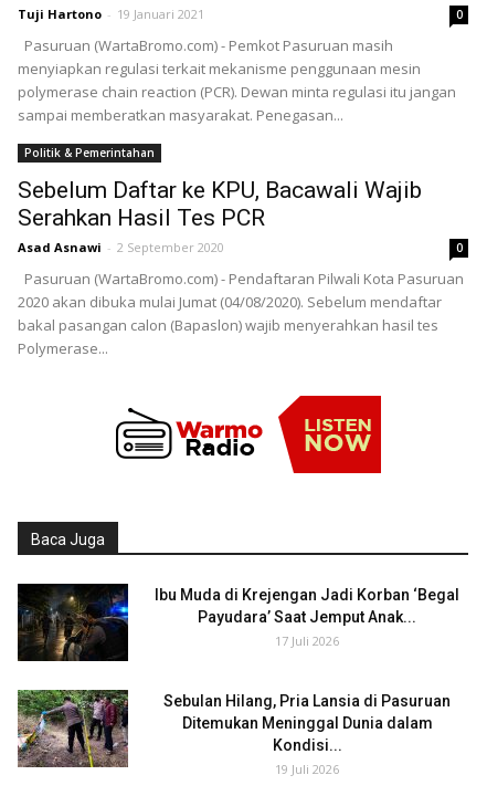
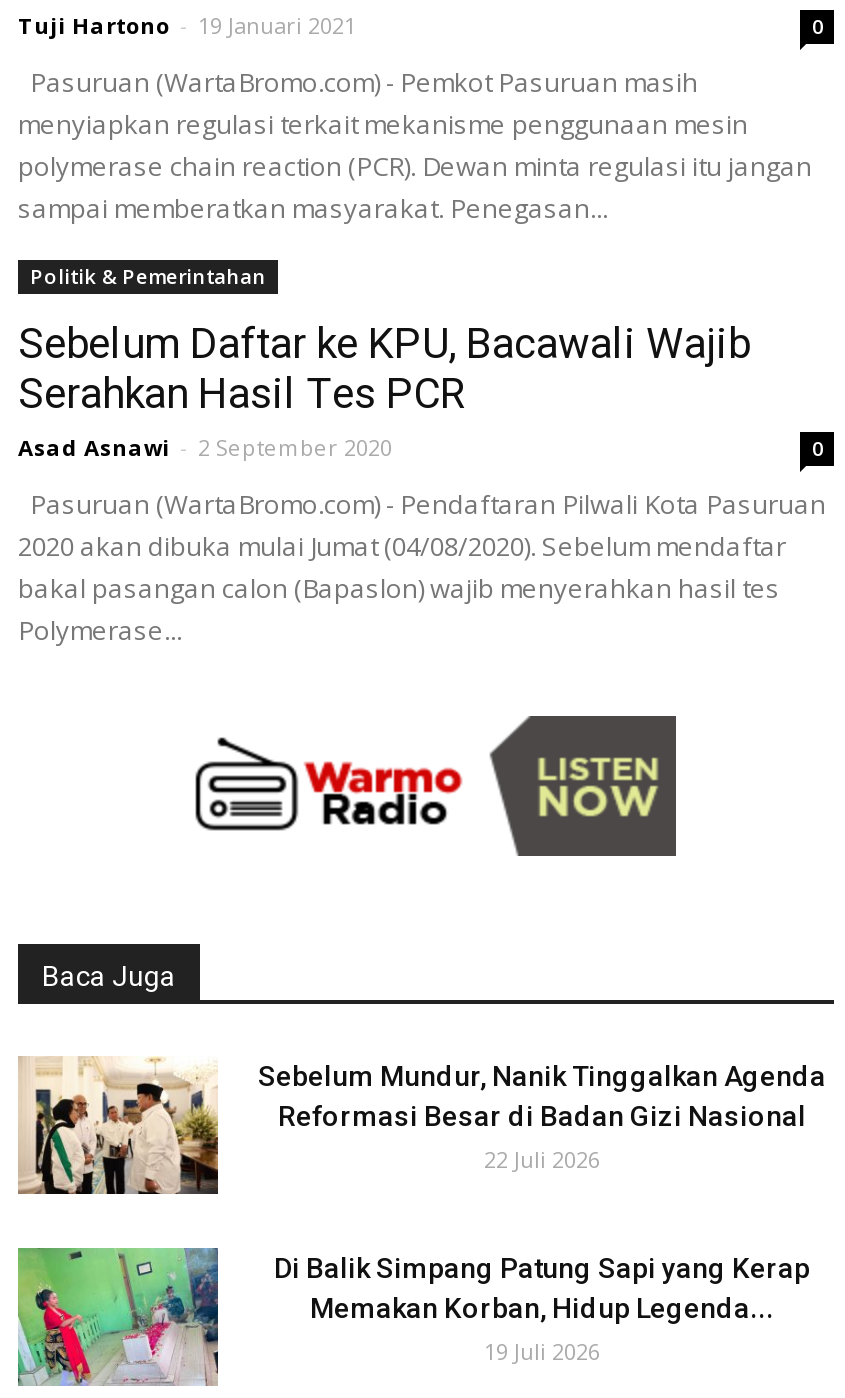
- [image]
+ [image]

- [image]
- Ibu Muda di Krejengan Jadi Korban ‘Begal
- Payudara’ Saat Jemput Anak...
- 17 Juli 2026
+ [image]
+ Sebelum Mundur, Nanik Tinggalkan Agenda
+ Reformasi Besar di Badan Gizi Nasional
+ 22 Juli 2026

- [image]
- Sebulan Hilang, Pria Lansia di Pasuruan
- Ditemukan Meninggal Dunia dalam
- Kondisi...
+ [image]
+ Di Balik Simpang Patung Sapi yang Kerap
+ Memakan Korban, Hidup Legenda...
